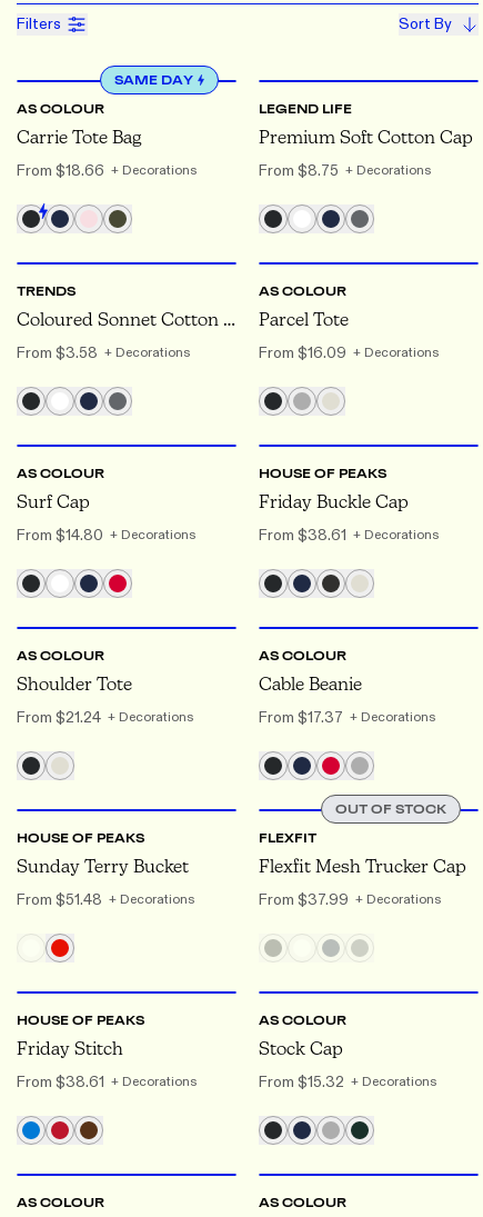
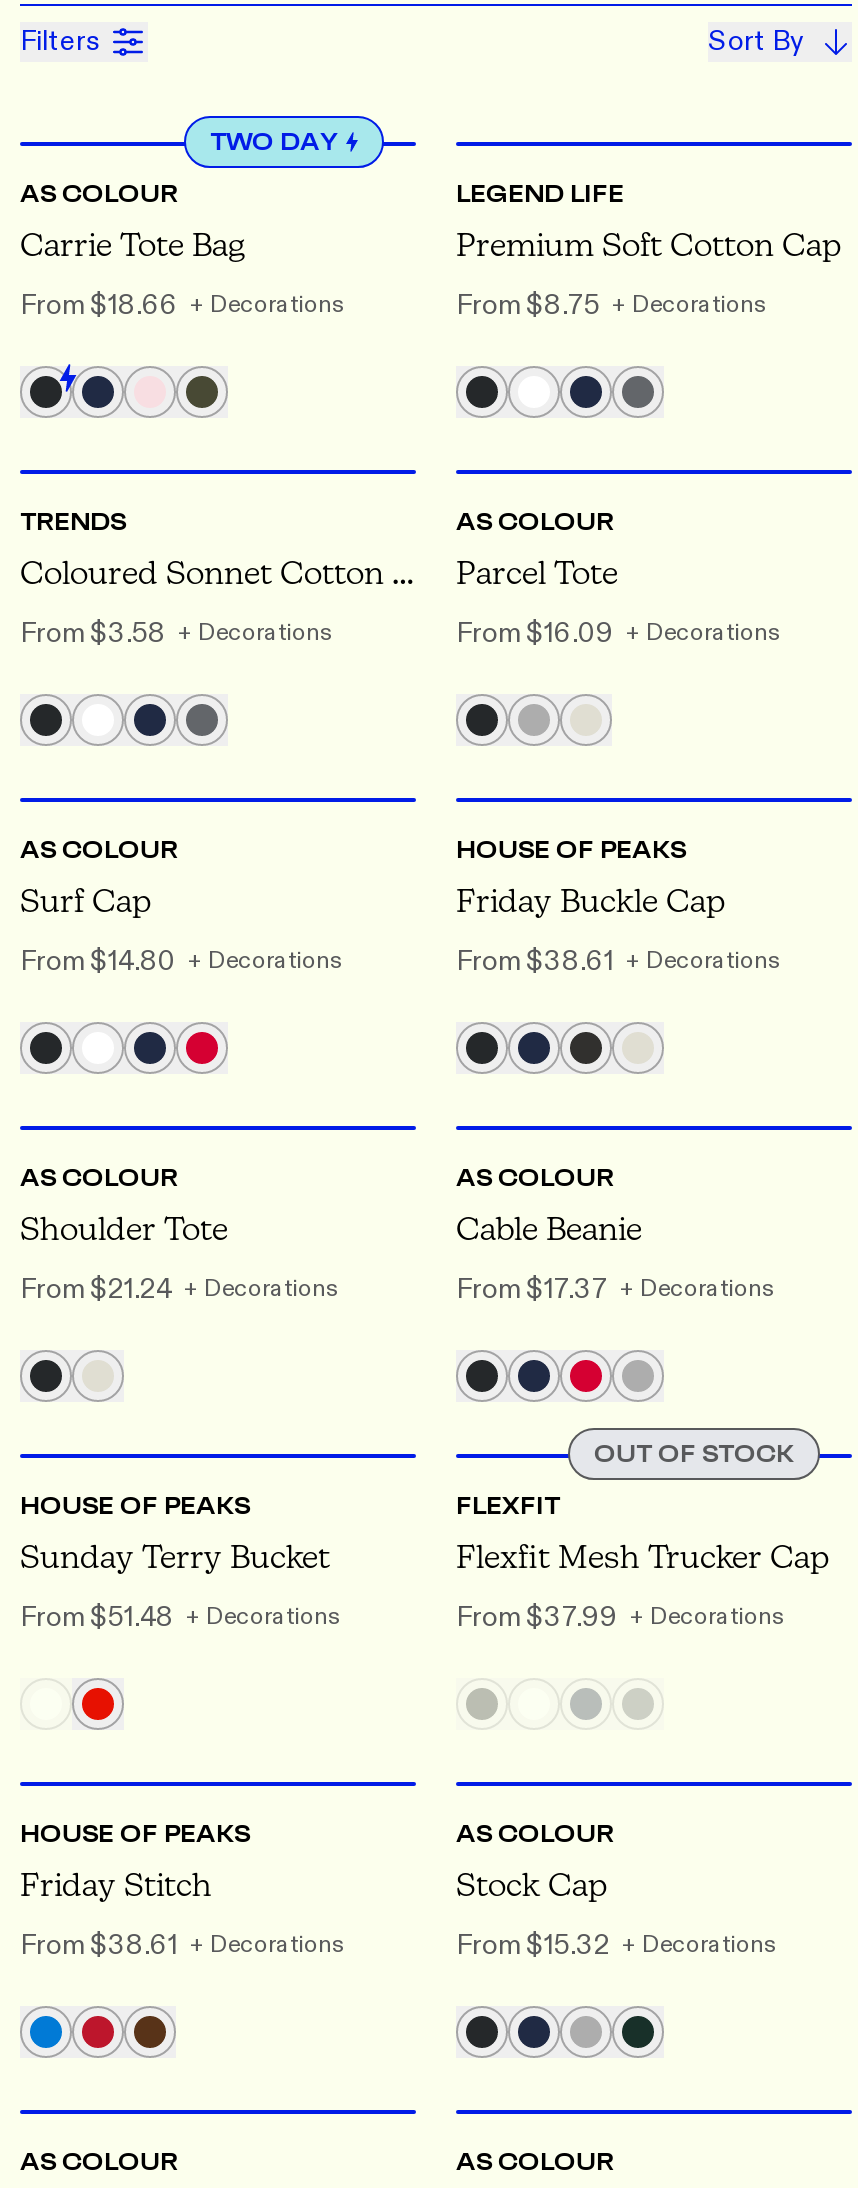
- SAME DAY
+ TWO DAY
